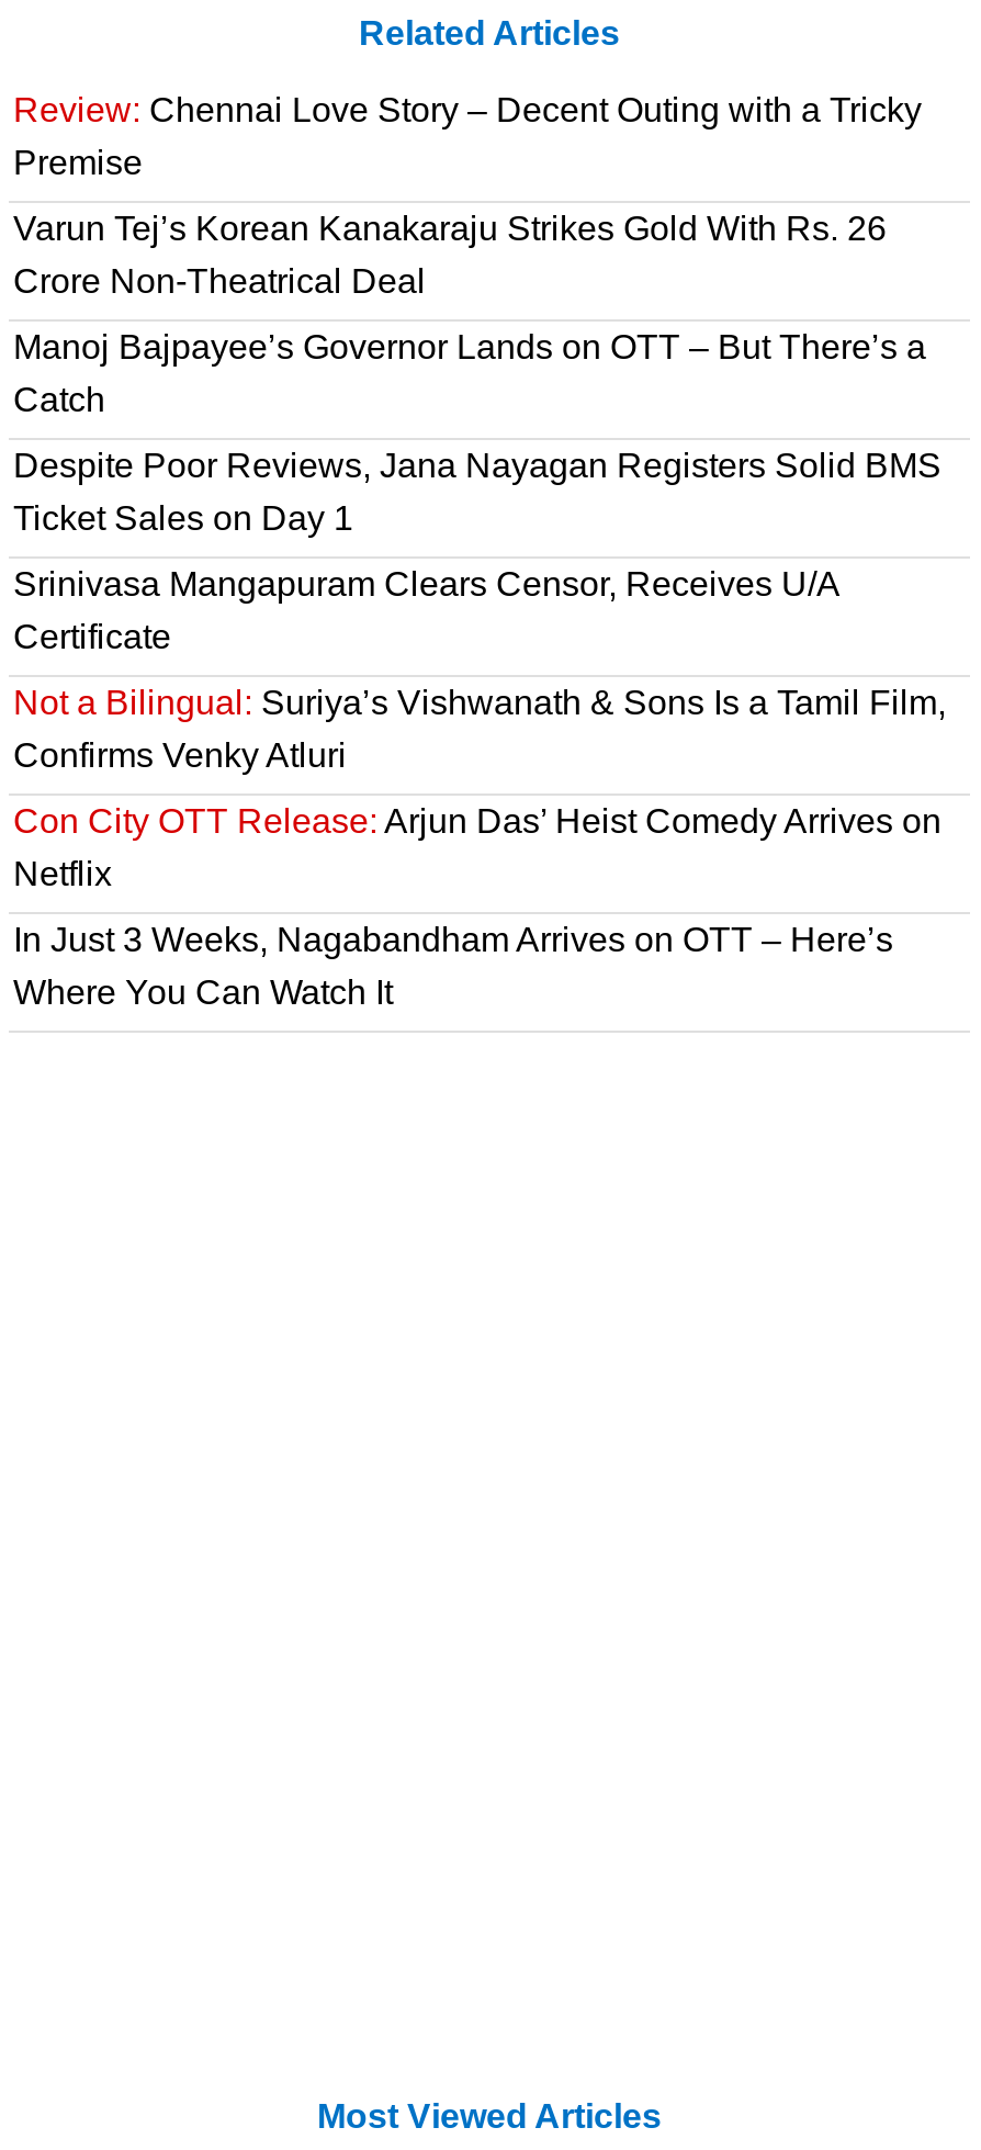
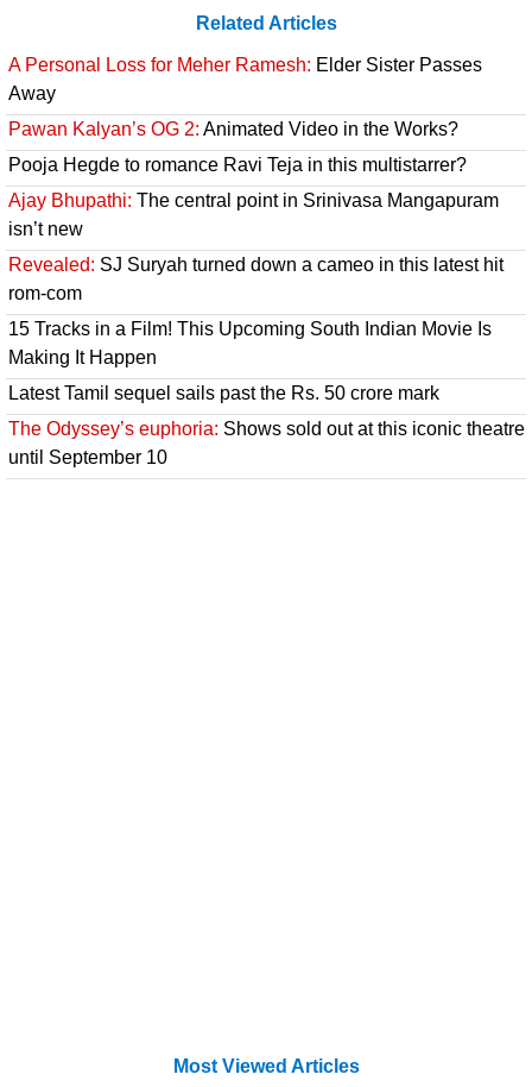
- Review: Chennai Love Story – Decent Outing with a Tricky
- Premise
+ A Personal Loss for Meher Ramesh: Elder Sister Passes
+ Away

- Varun Tej’s Korean Kanakaraju Strikes Gold With Rs. 26
- Crore Non-Theatrical Deal
+ Pawan Kalyan’s OG 2: Animated Video in the Works?

- Manoj Bajpayee’s Governor Lands on OTT – But There’s a
- Catch
+ Pooja Hegde to romance Ravi Teja in this multistarrer?

- Despite Poor Reviews, Jana Nayagan Registers Solid BMS
- Ticket Sales on Day 1
+ Ajay Bhupathi: The central point in Srinivasa Mangapuram
+ isn’t new

- Srinivasa Mangapuram Clears Censor, Receives U/A
- Certificate
+ Revealed: SJ Suryah turned down a cameo in this latest hit
+ rom-com

- Not a Bilingual: Suriya’s Vishwanath & Sons Is a Tamil Film,
- Confirms Venky Atluri
+ 15 Tracks in a Film! This Upcoming South Indian Movie Is
+ Making It Happen

- Con City OTT Release: Arjun Das’ Heist Comedy Arrives on
- Netflix
+ Latest Tamil sequel sails past the Rs. 50 crore mark

- In Just 3 Weeks, Nagabandham Arrives on OTT – Here’s
- Where You Can Watch It
+ The Odyssey’s euphoria: Shows sold out at this iconic theatre
+ until September 10
